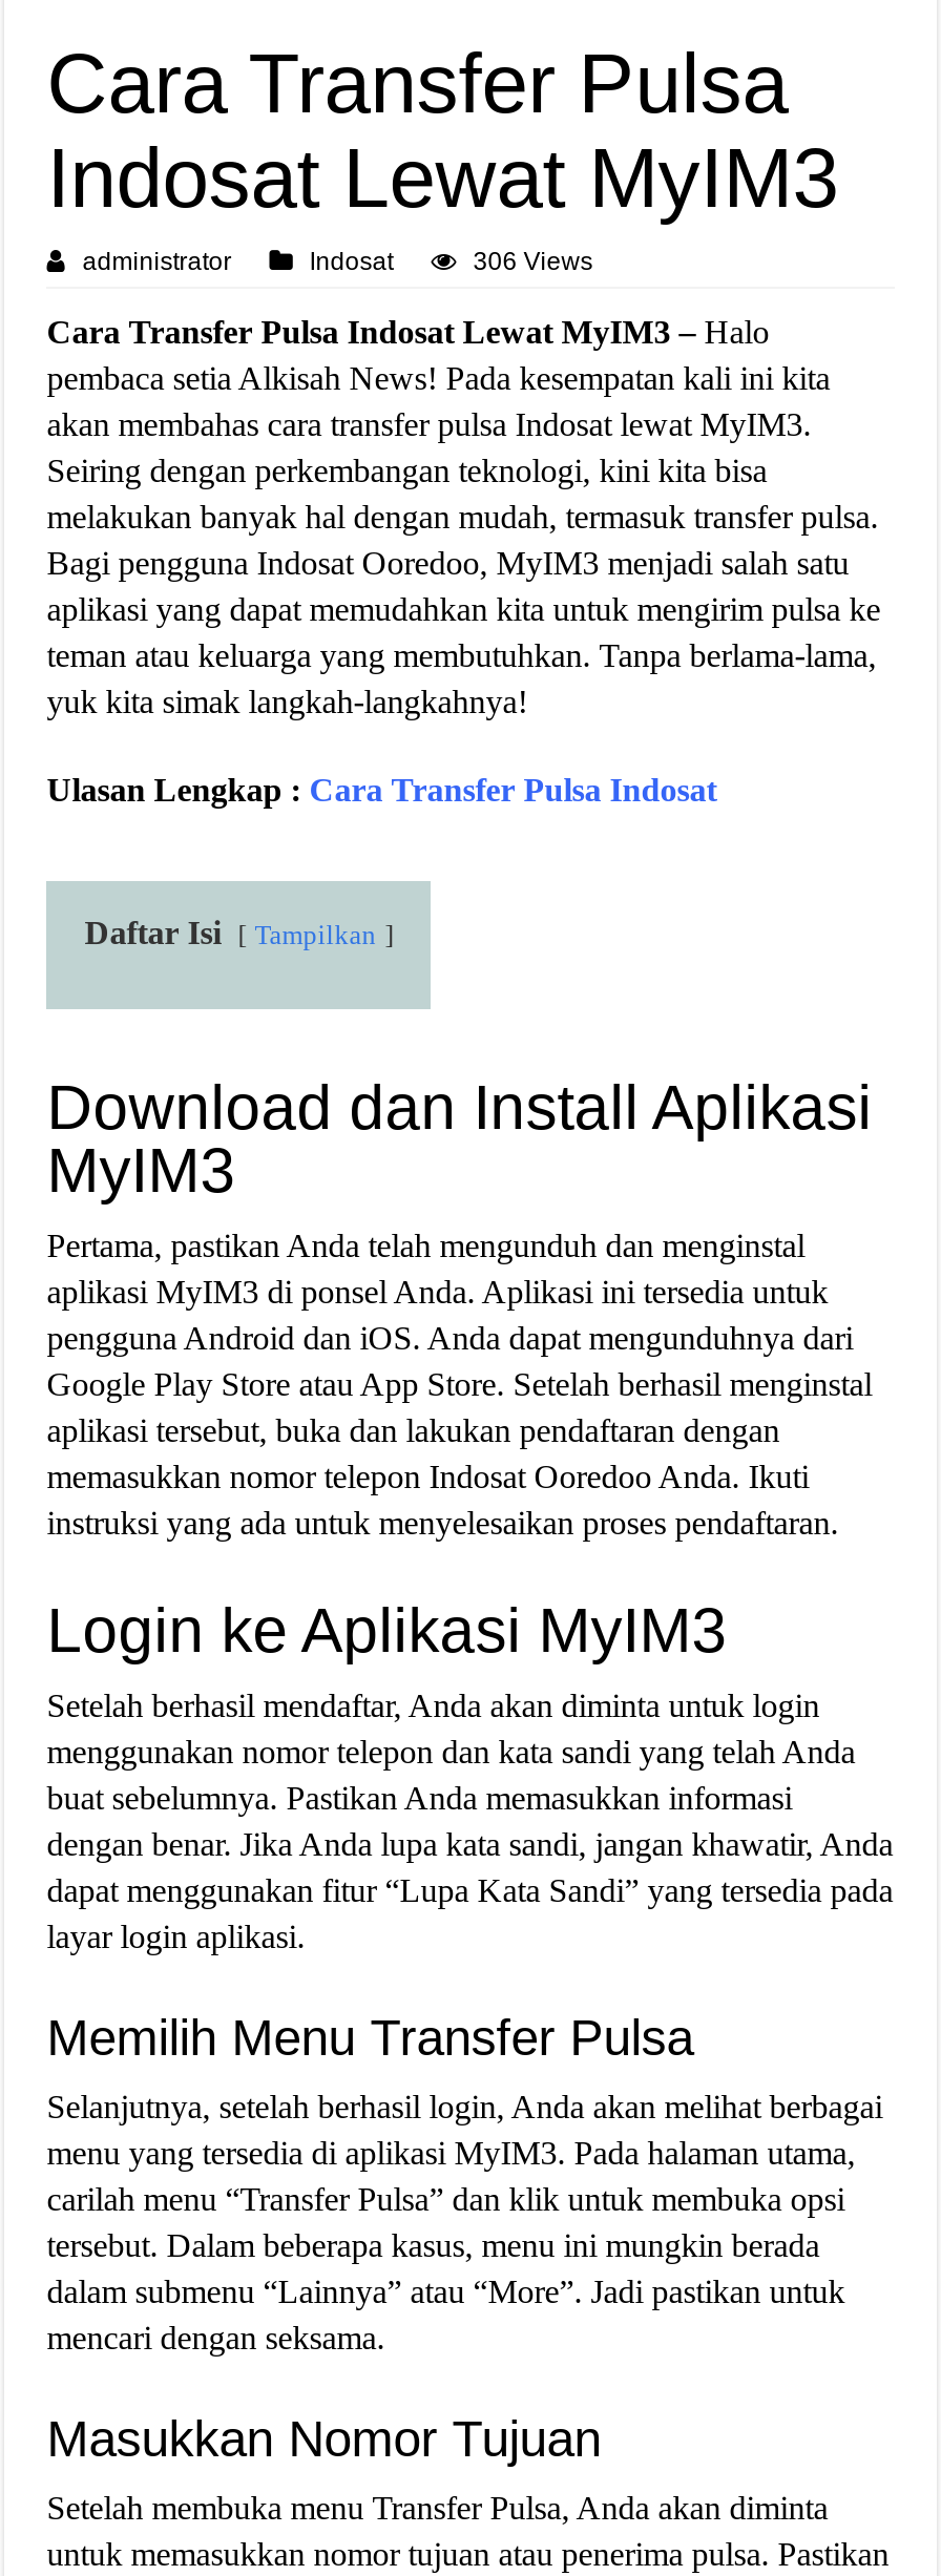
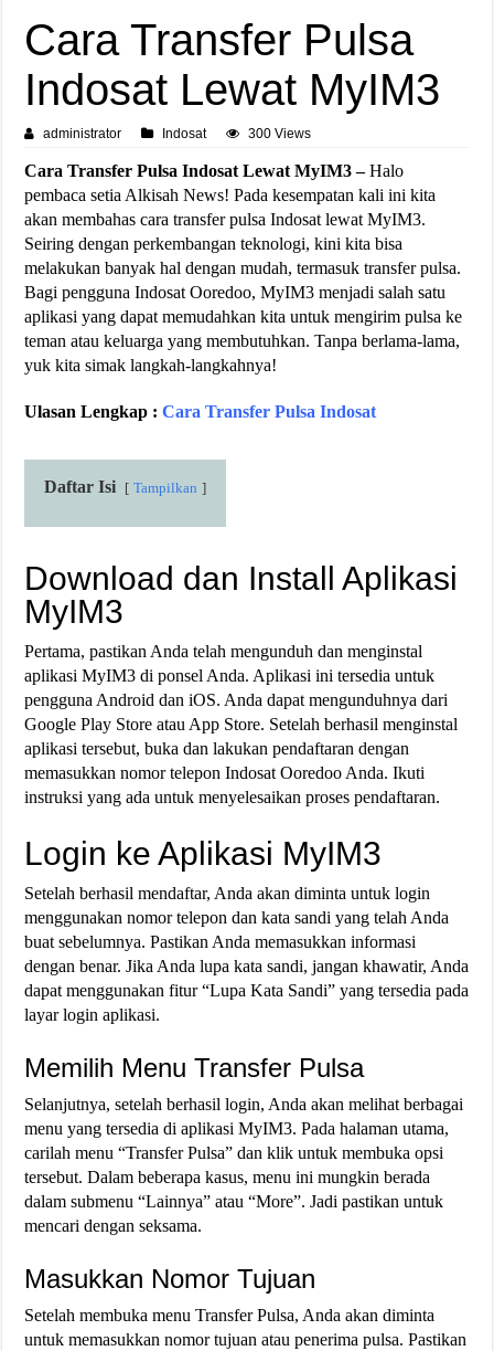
- 306 Views
+ 300 Views
